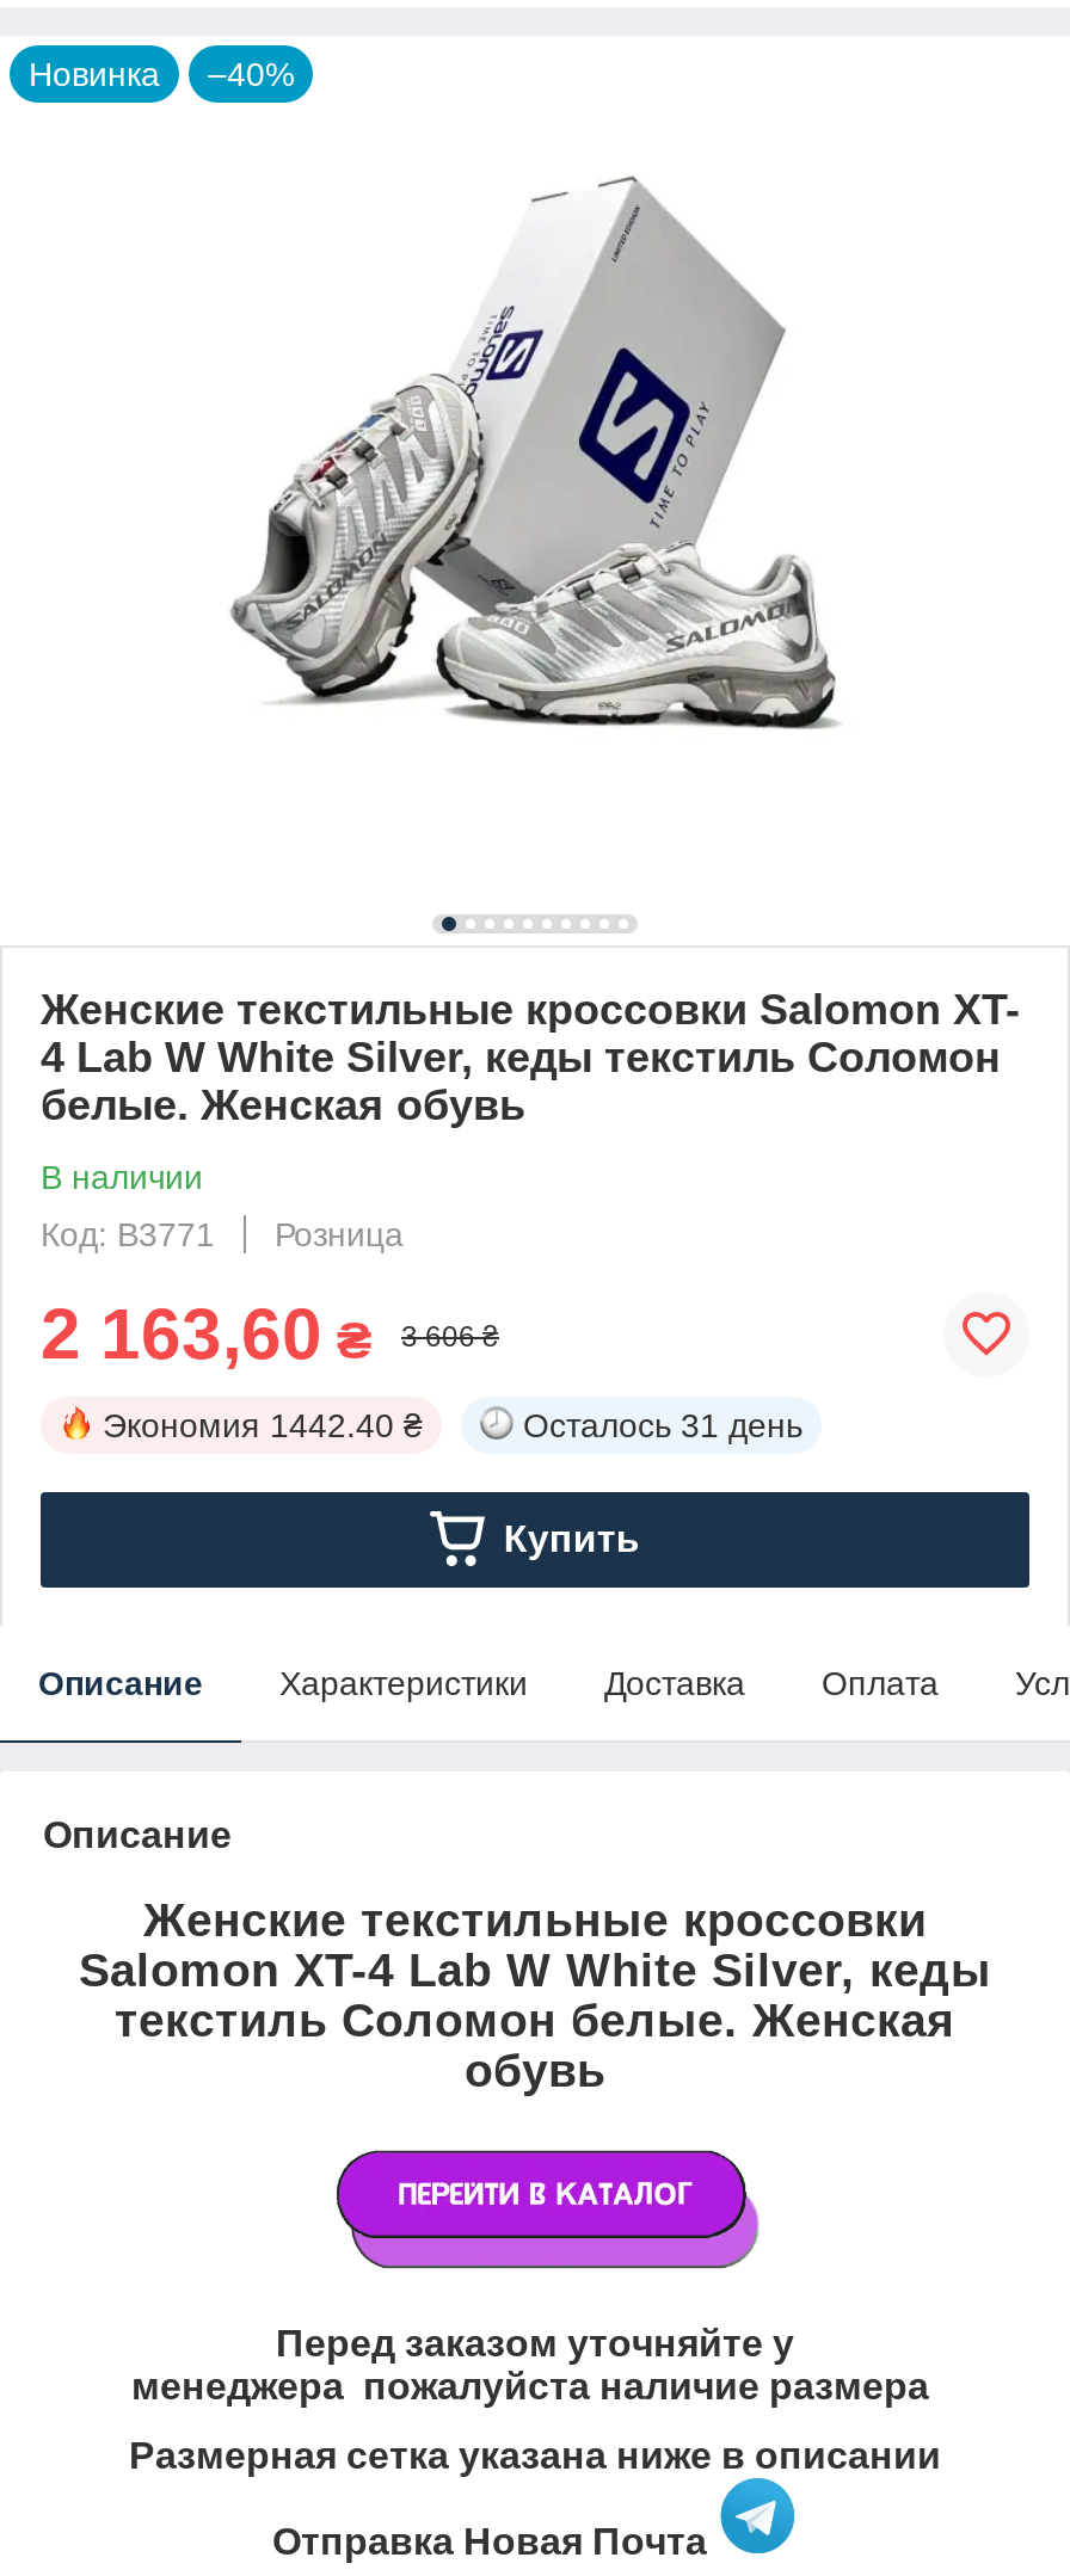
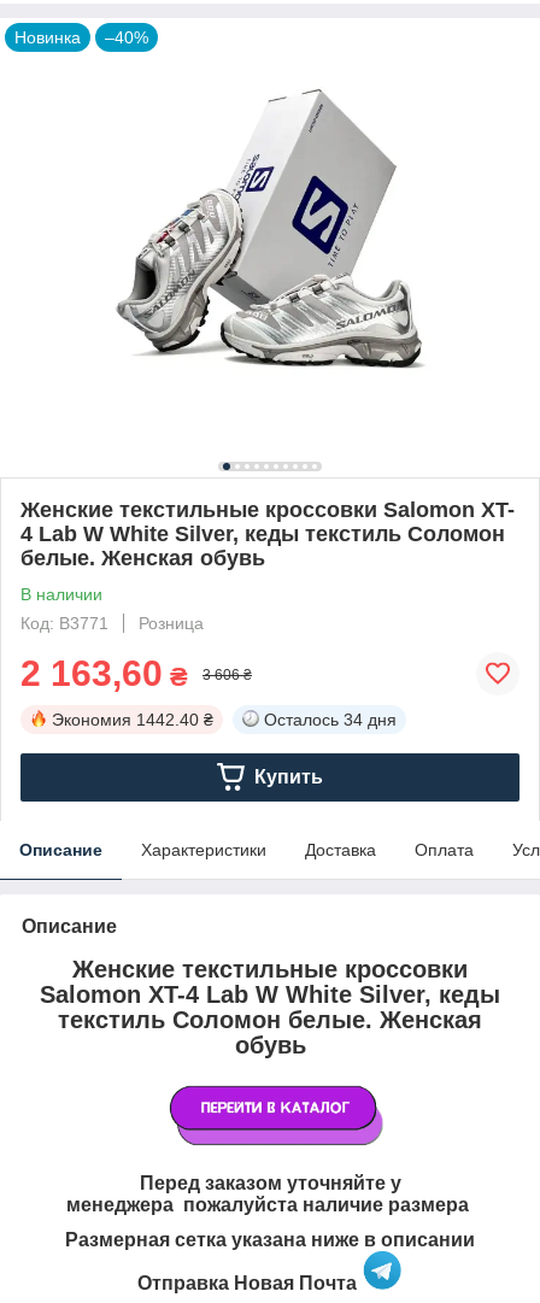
- Осталось 31 день
+ Осталось 34 дня
